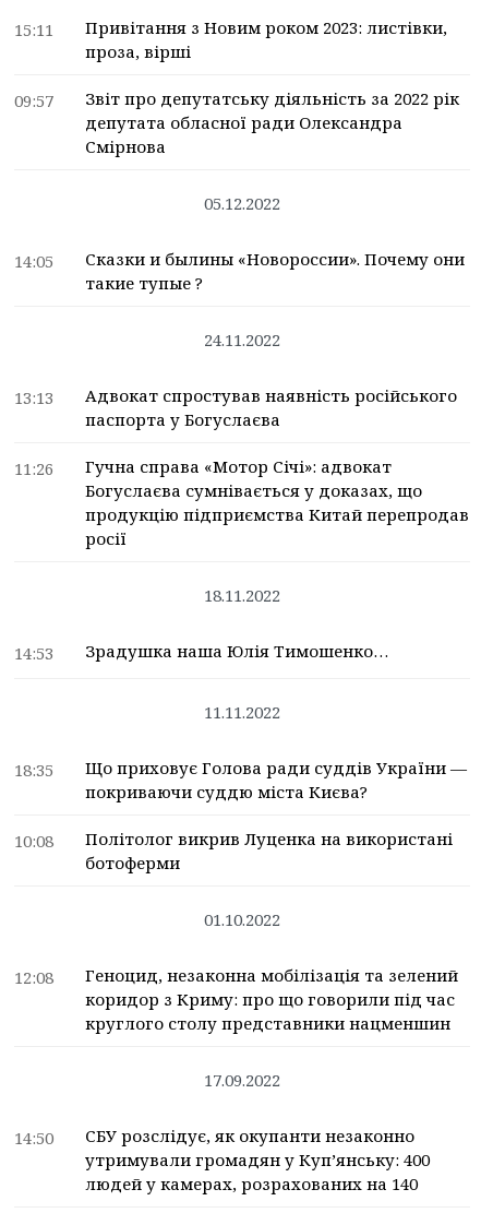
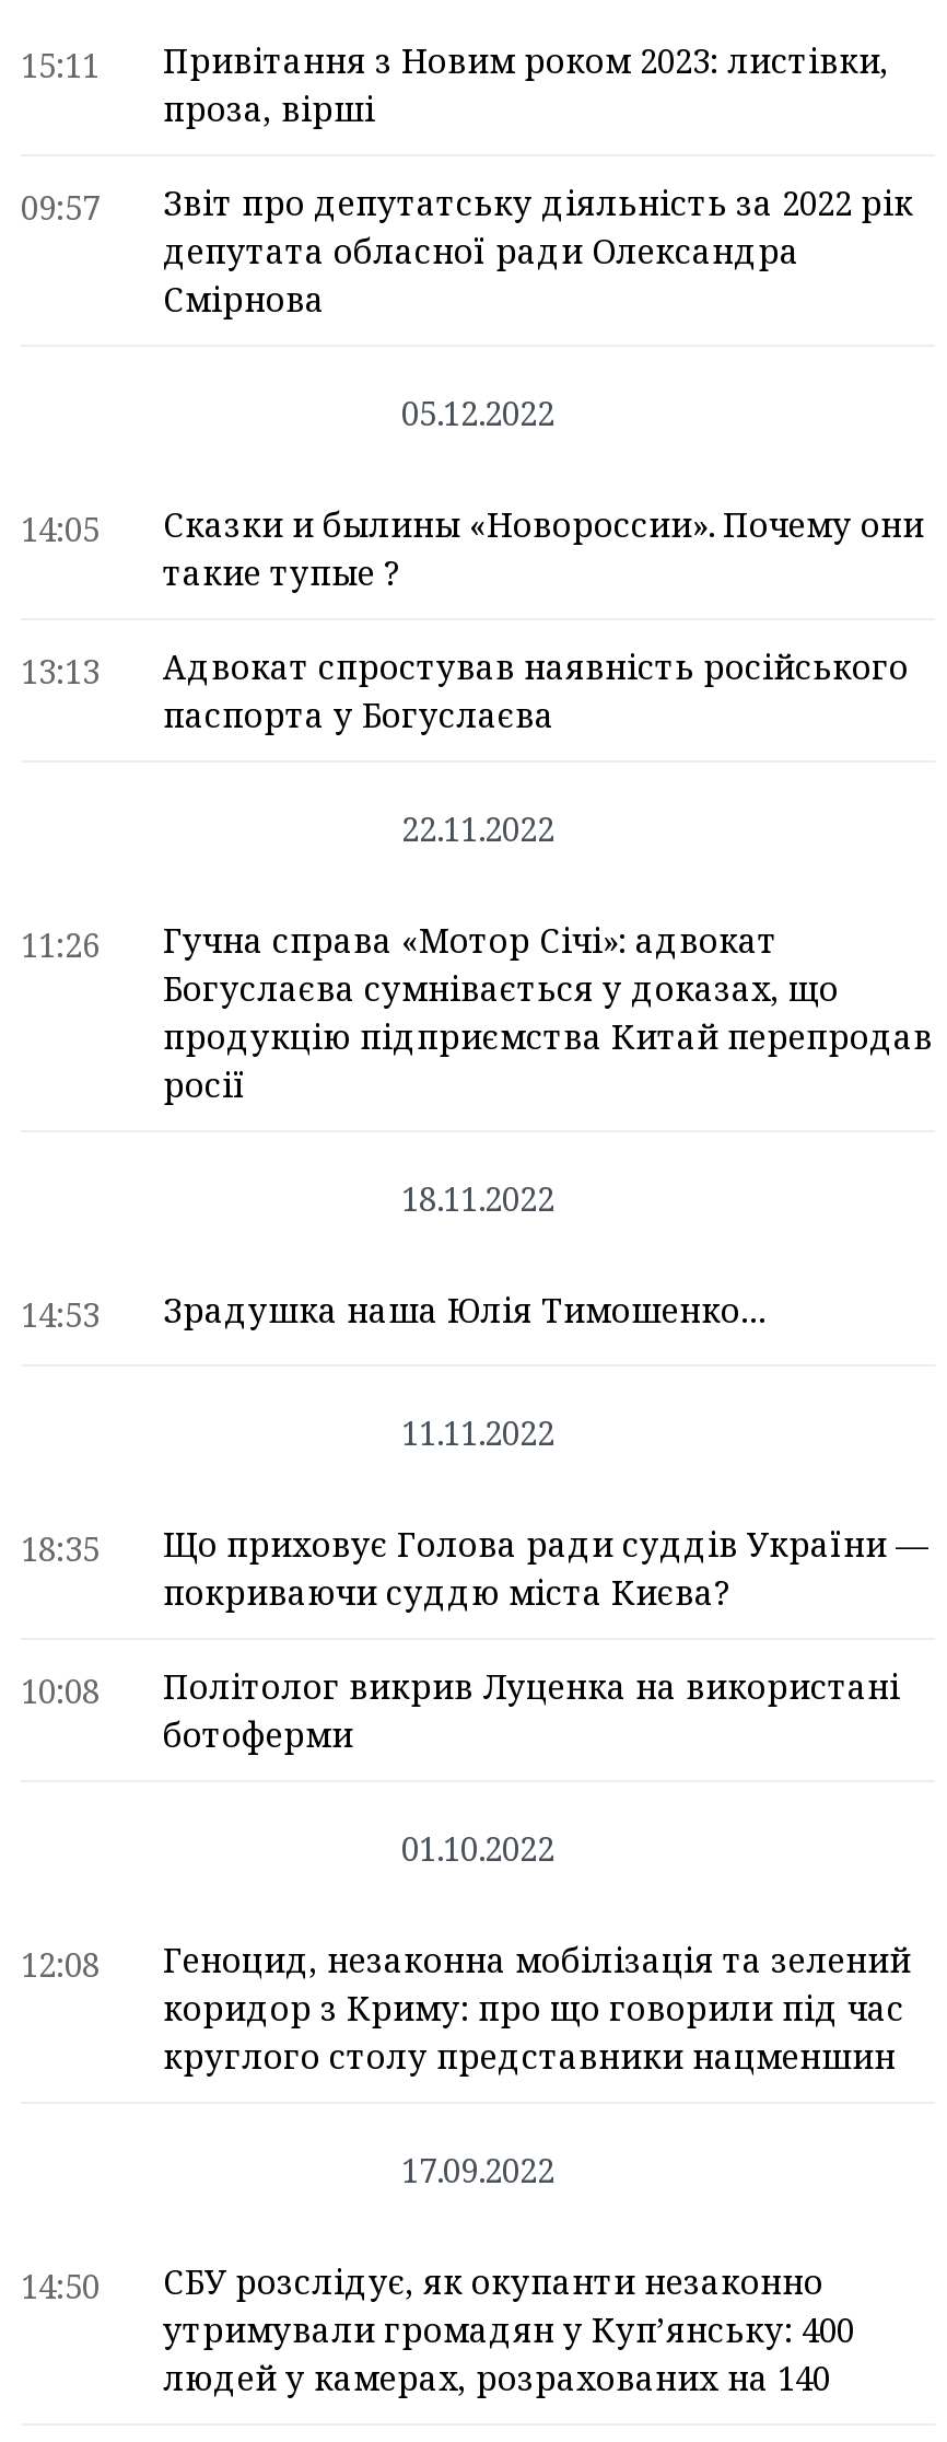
- 24.11.2022

moved up: 13:13 | Адвокат спростував наявність російського | паспорта у Богуслаєва

+ 22.11.2022
